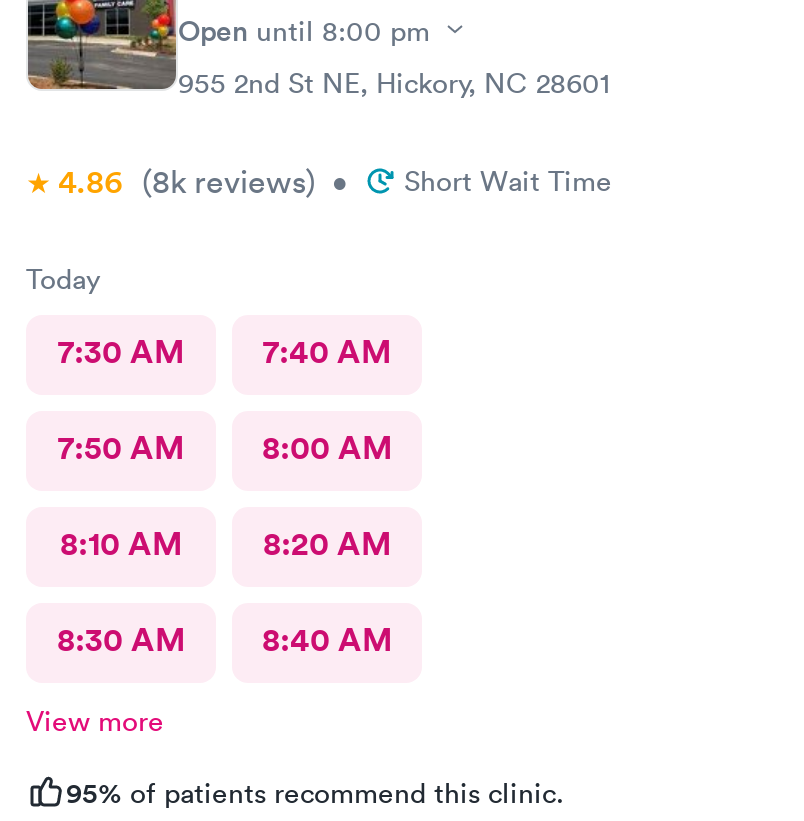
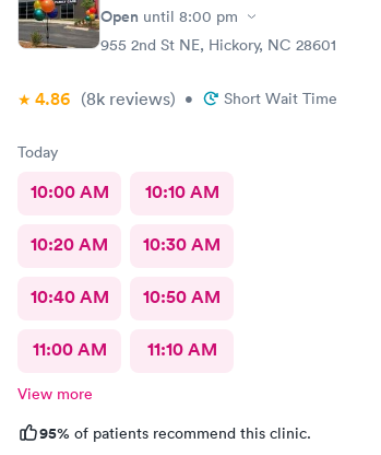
- 7:30 AM
+ 10:00 AM

- 7:40 AM
+ 10:10 AM

- 7:50 AM
+ 10:20 AM

- 8:00 AM
+ 10:30 AM

- 8:10 AM
+ 10:40 AM

- 8:20 AM
+ 10:50 AM

- 8:30 AM
+ 11:00 AM

- 8:40 AM
+ 11:10 AM
